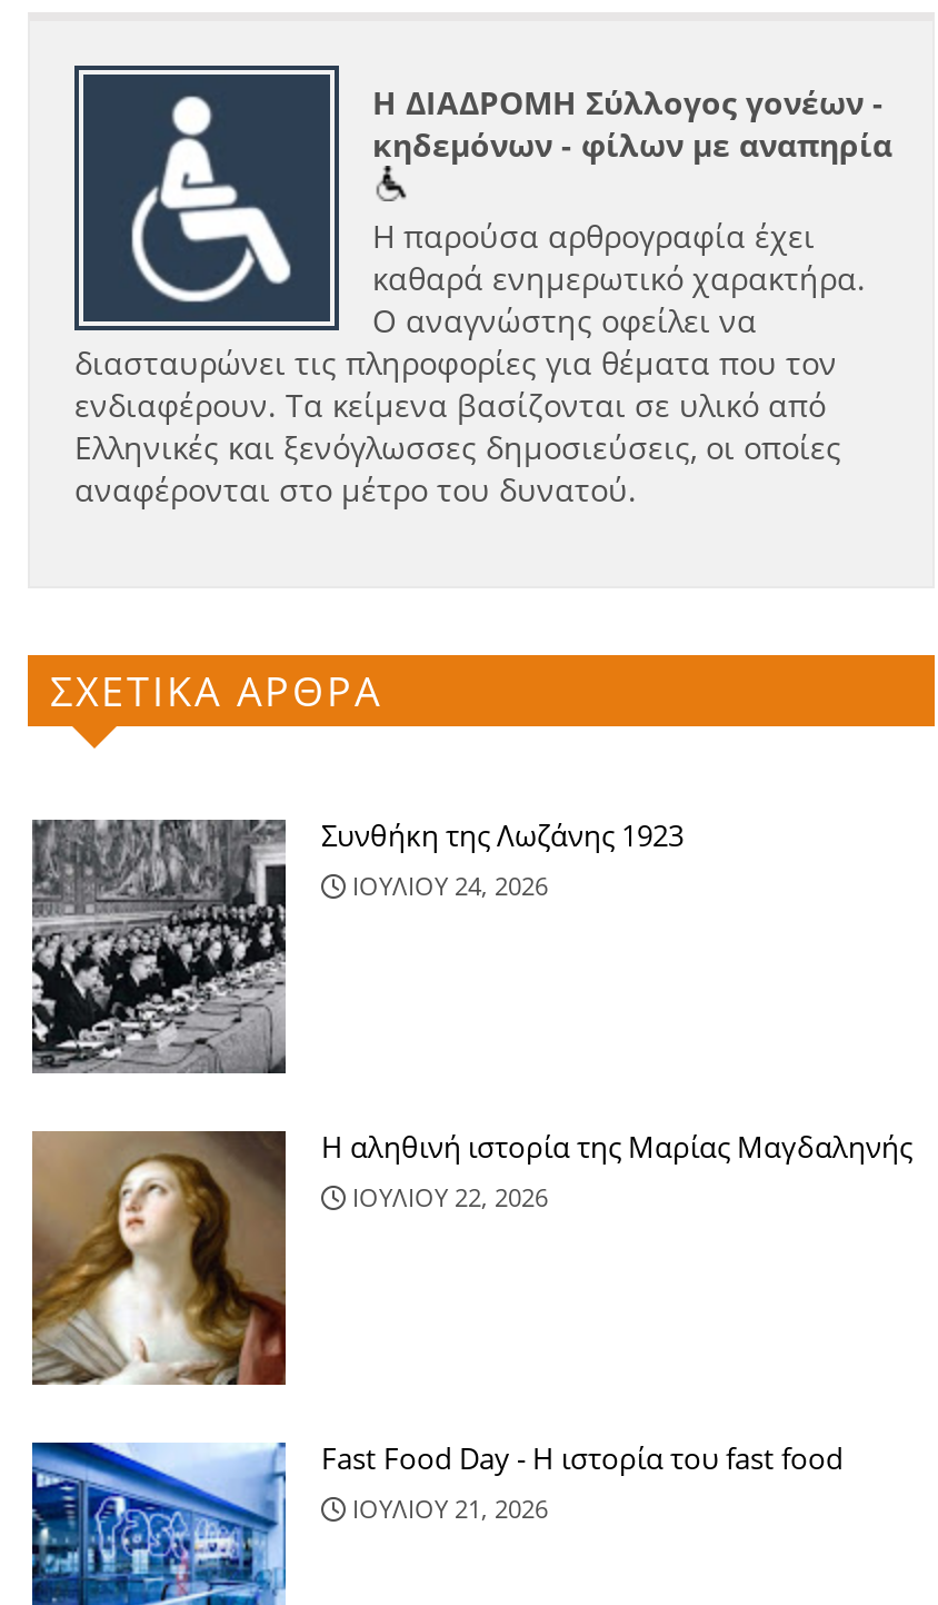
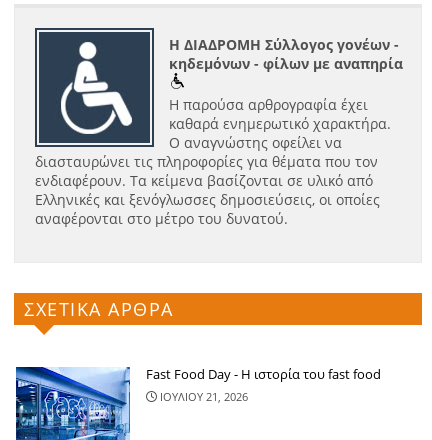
- [image]
- Συνθήκη της Λωζάνης 1923
- ΙΟΥΛΙΟΥ 24, 2026

- [image]
- Η αληθινή ιστορία της Μαρίας Μαγδαληνής
- ΙΟΥΛΙΟΥ 22, 2026
